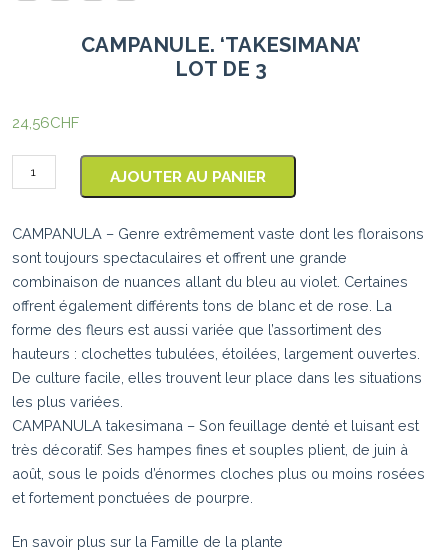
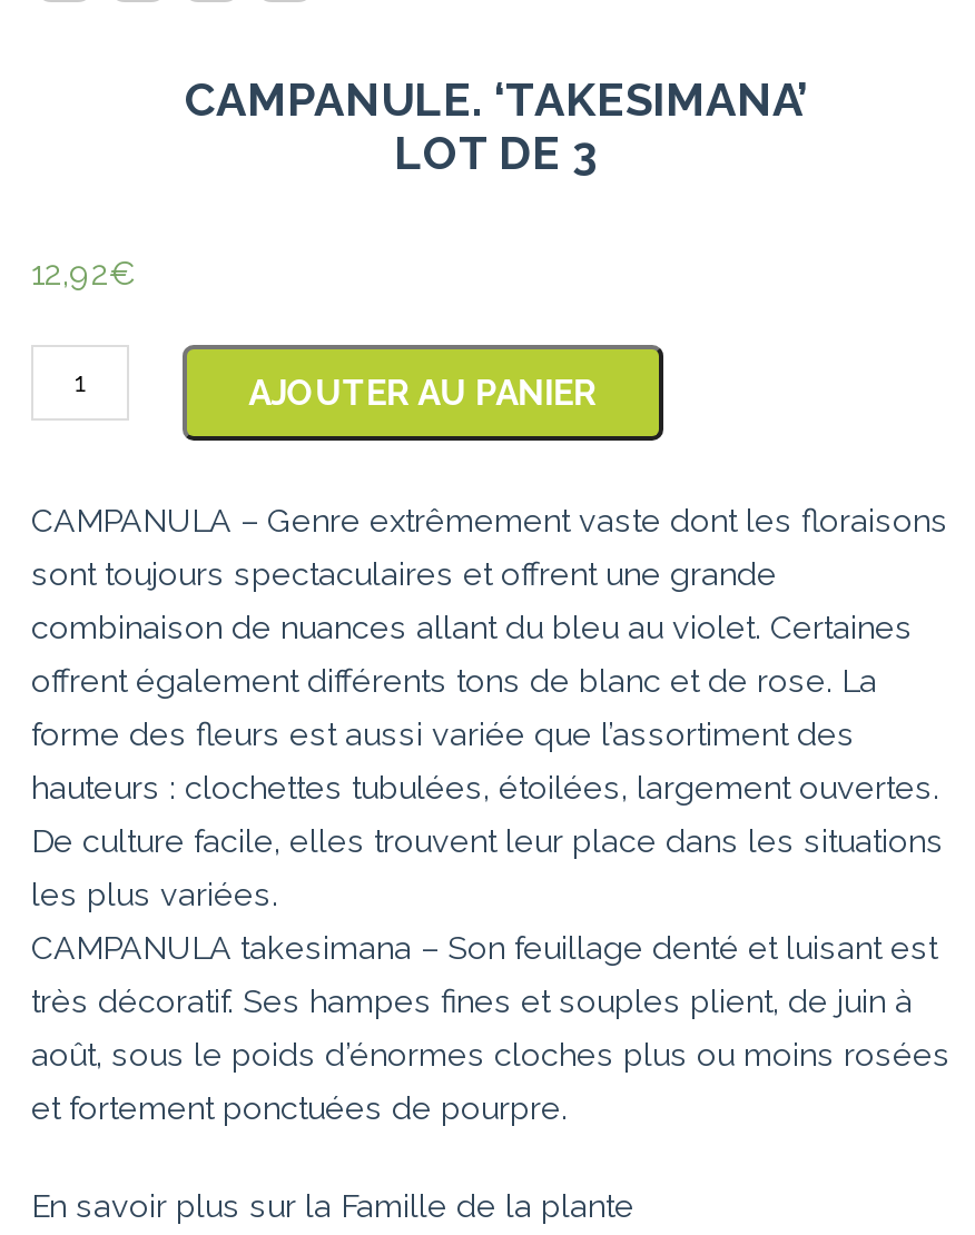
- 24,56CHF
+ 12,92€
